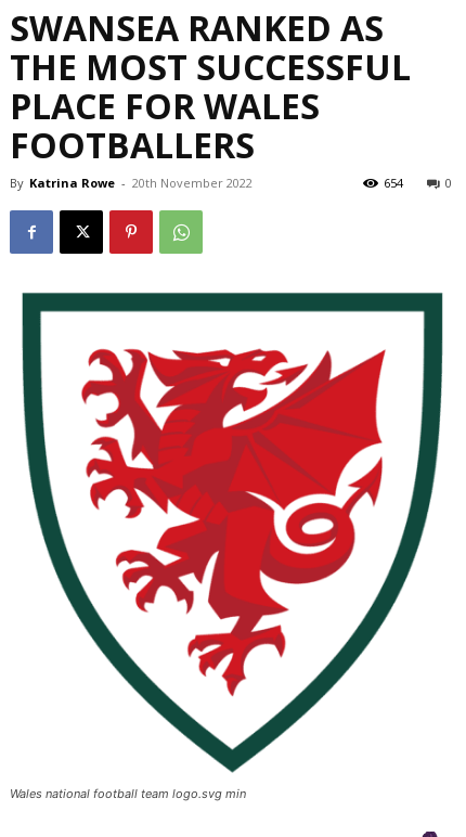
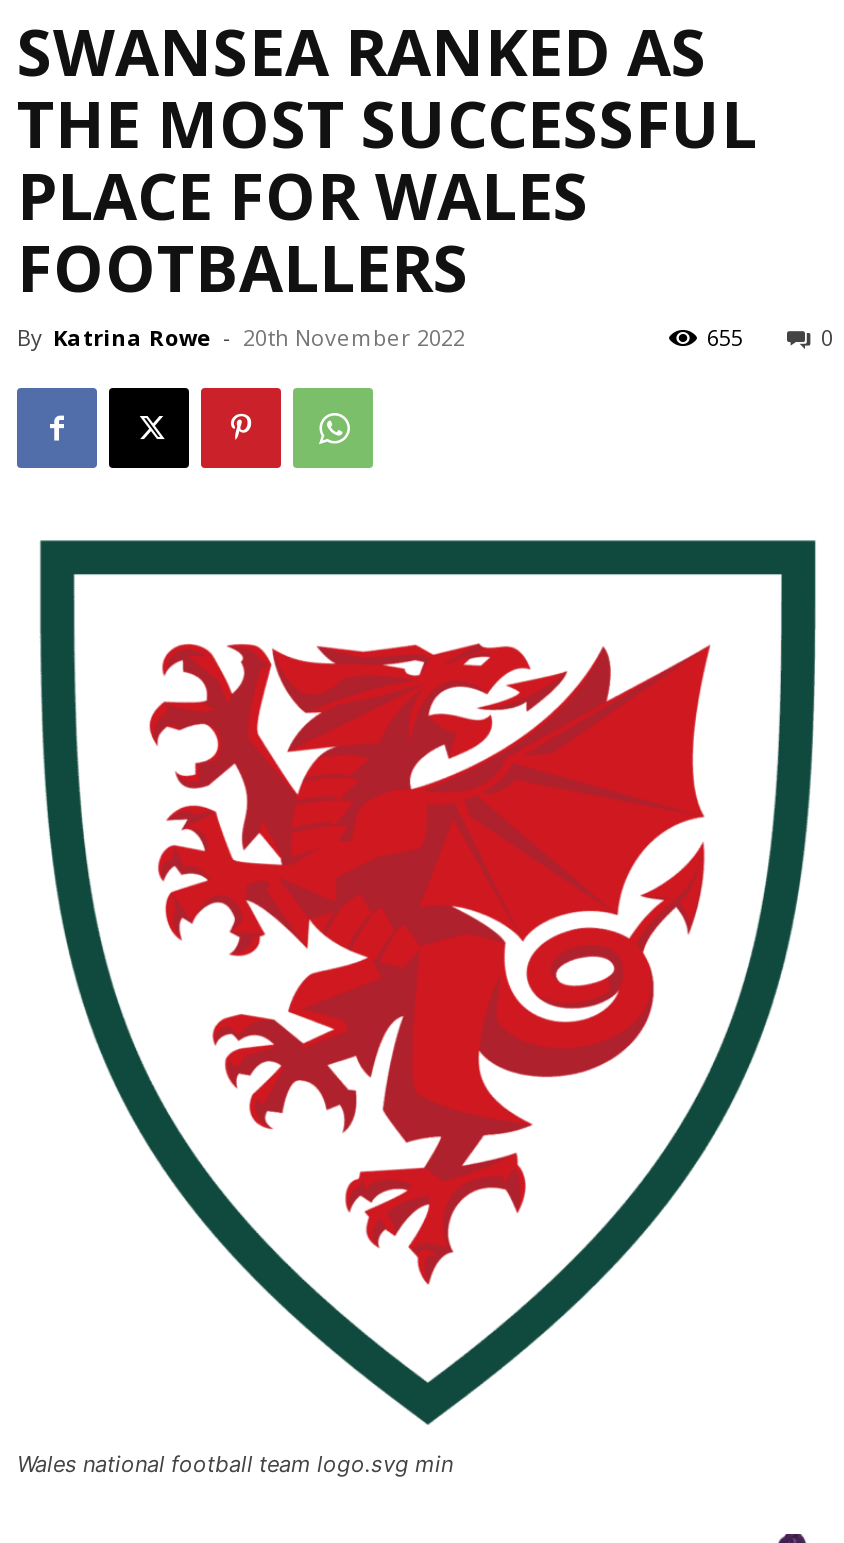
- 654
+ 655
